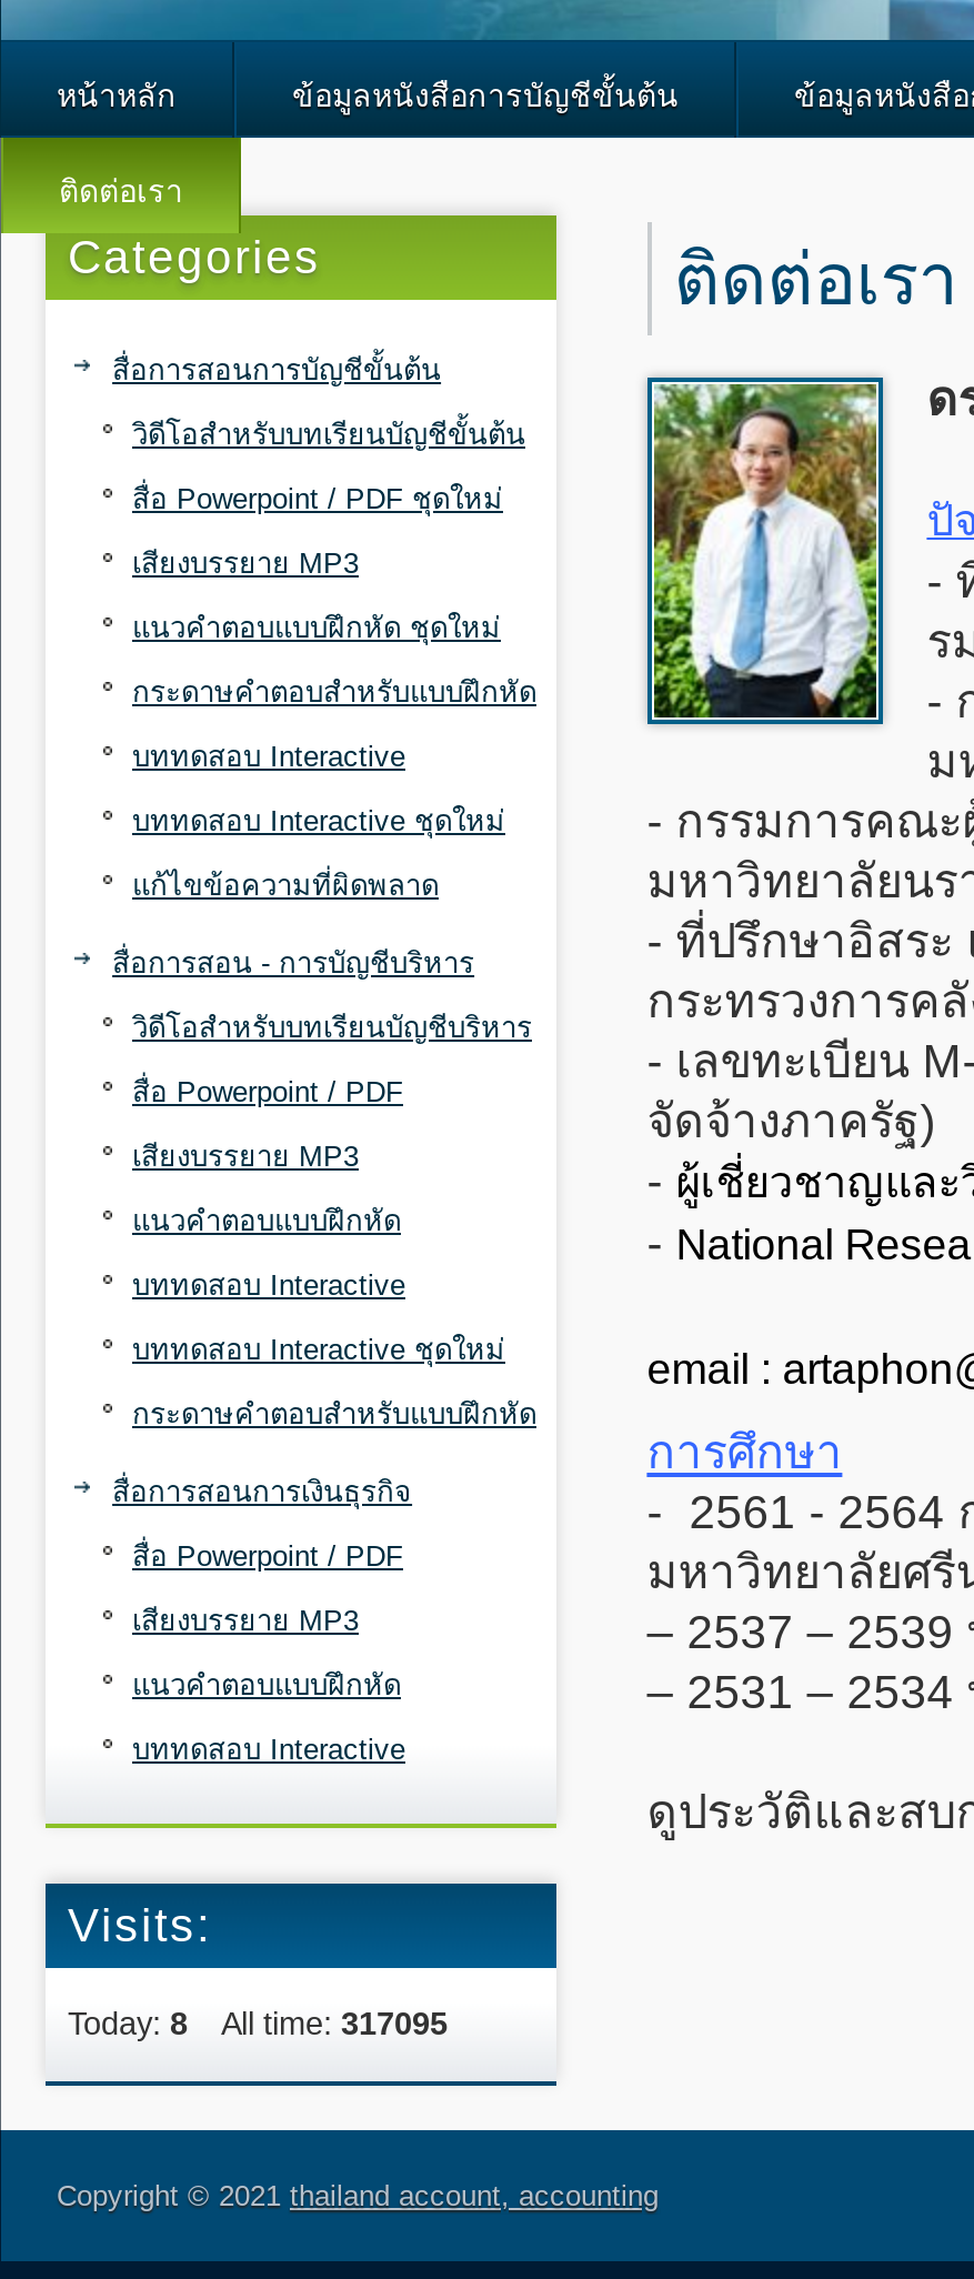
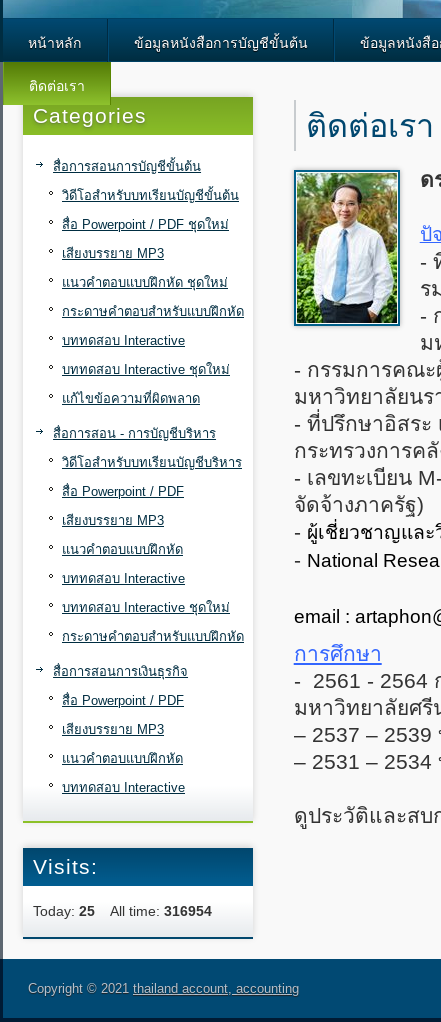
- Today: 8
+ Today: 25

- All time: 317095
+ All time: 316954
